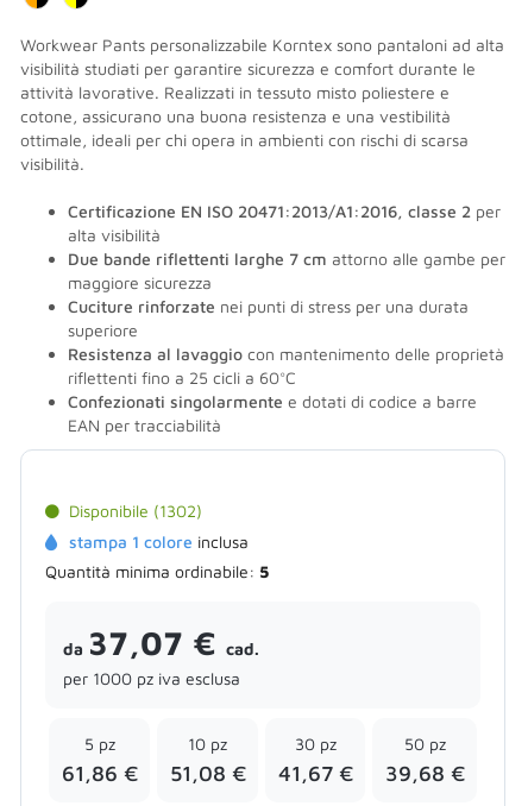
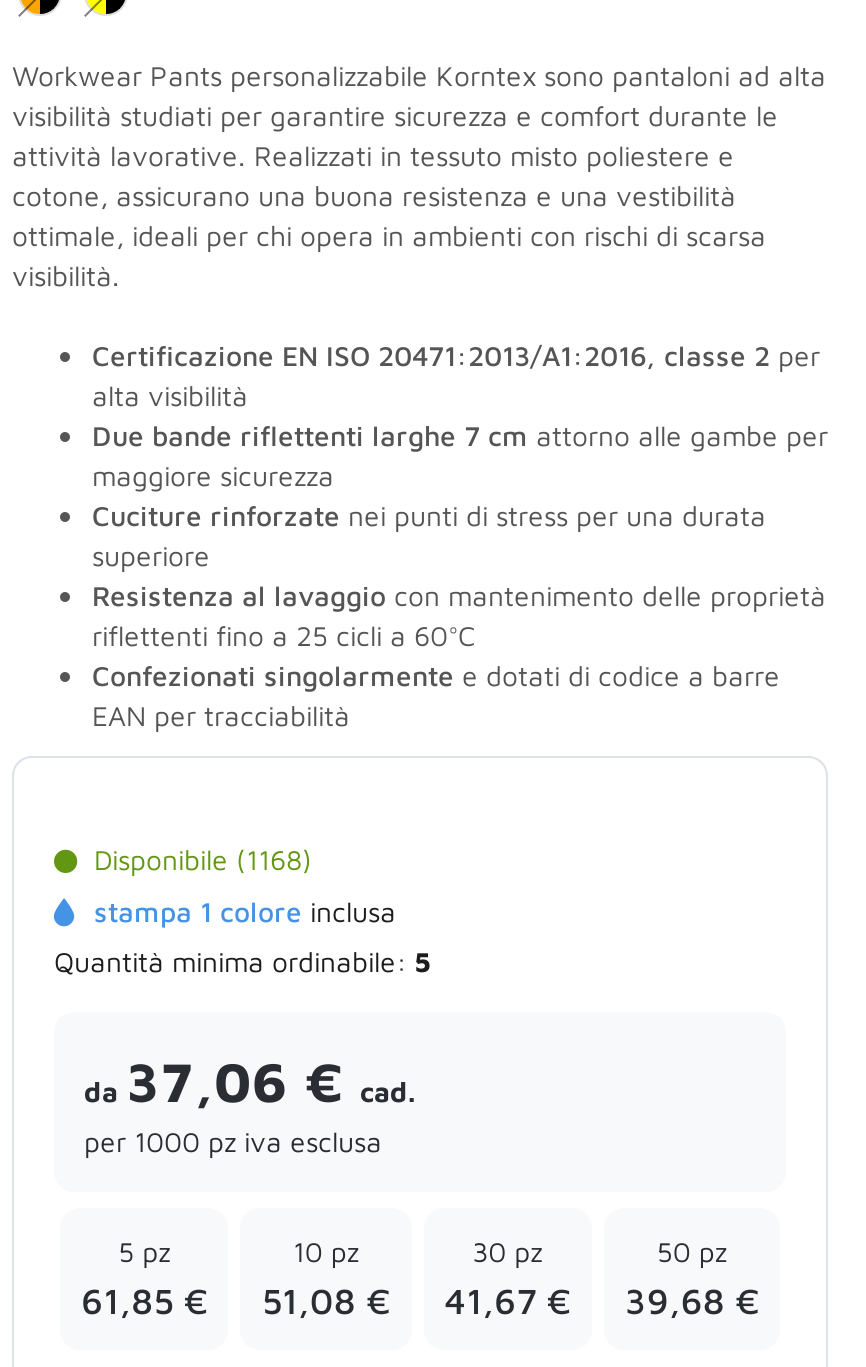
- Disponibile (1302)
+ Disponibile (1168)

- da 37,07 €cad.
+ da 37,06 €cad.

- 61,86 € 51,08 € 41,67 € 39,68 €
+ 61,85 € 51,08 € 41,67 € 39,68 €
